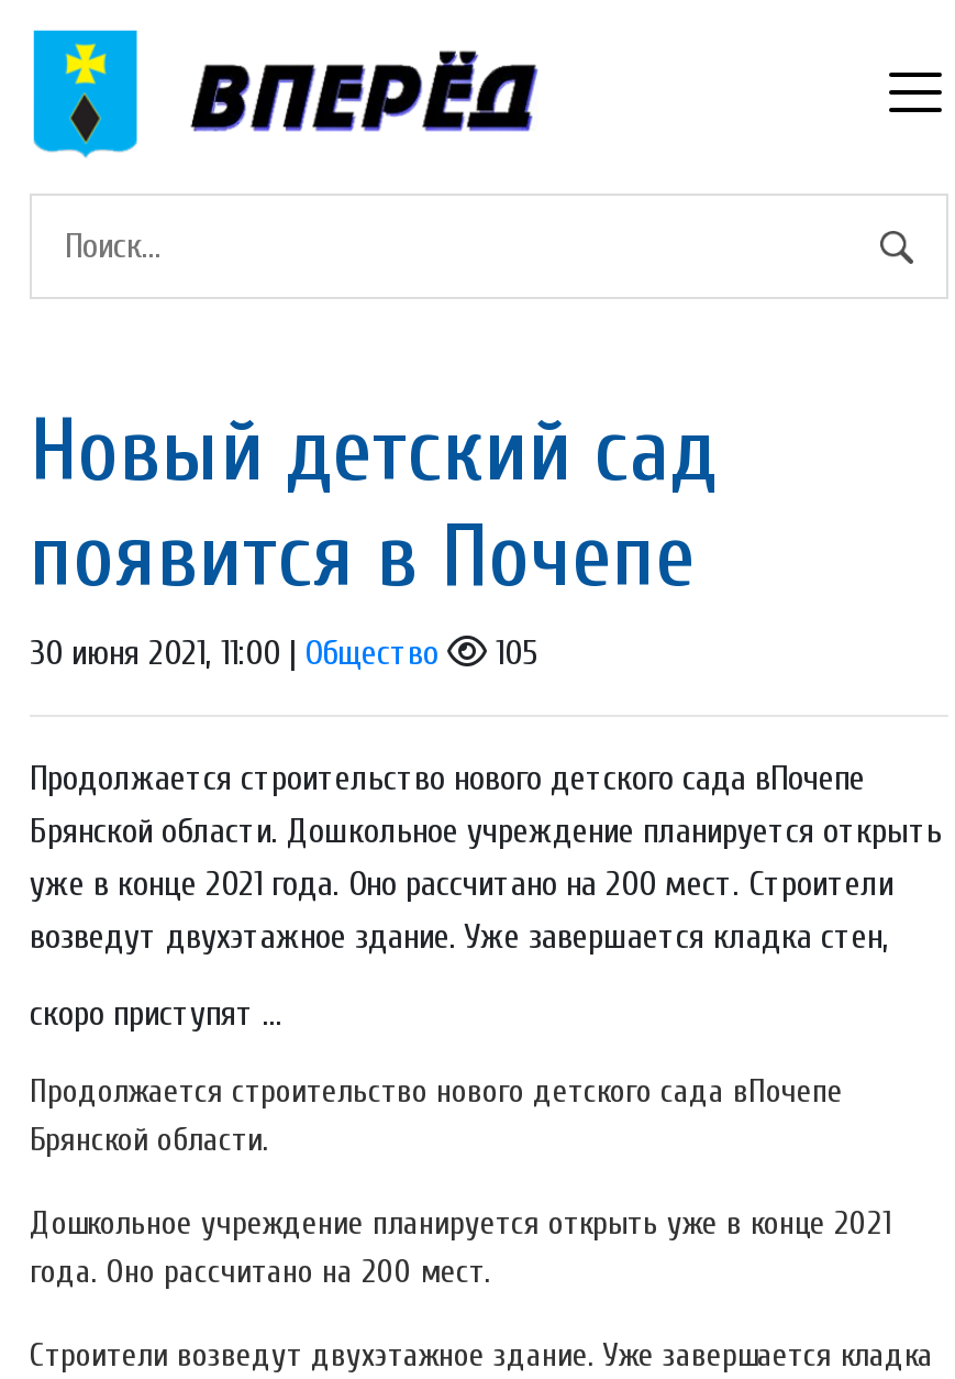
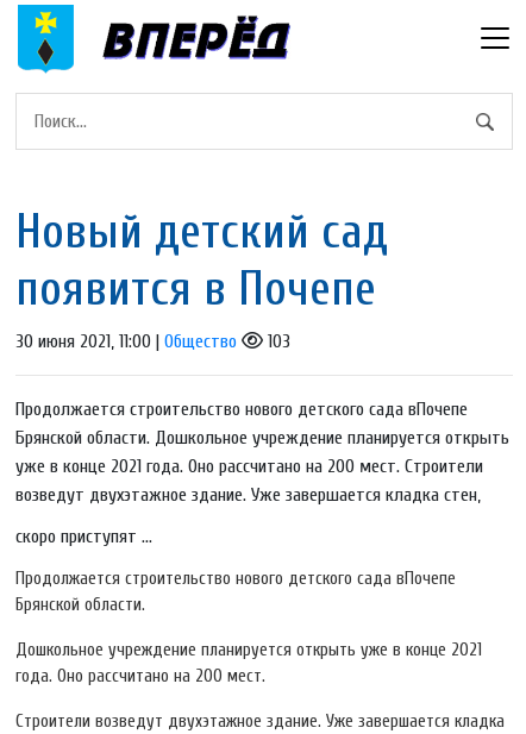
- 105
+ 103
